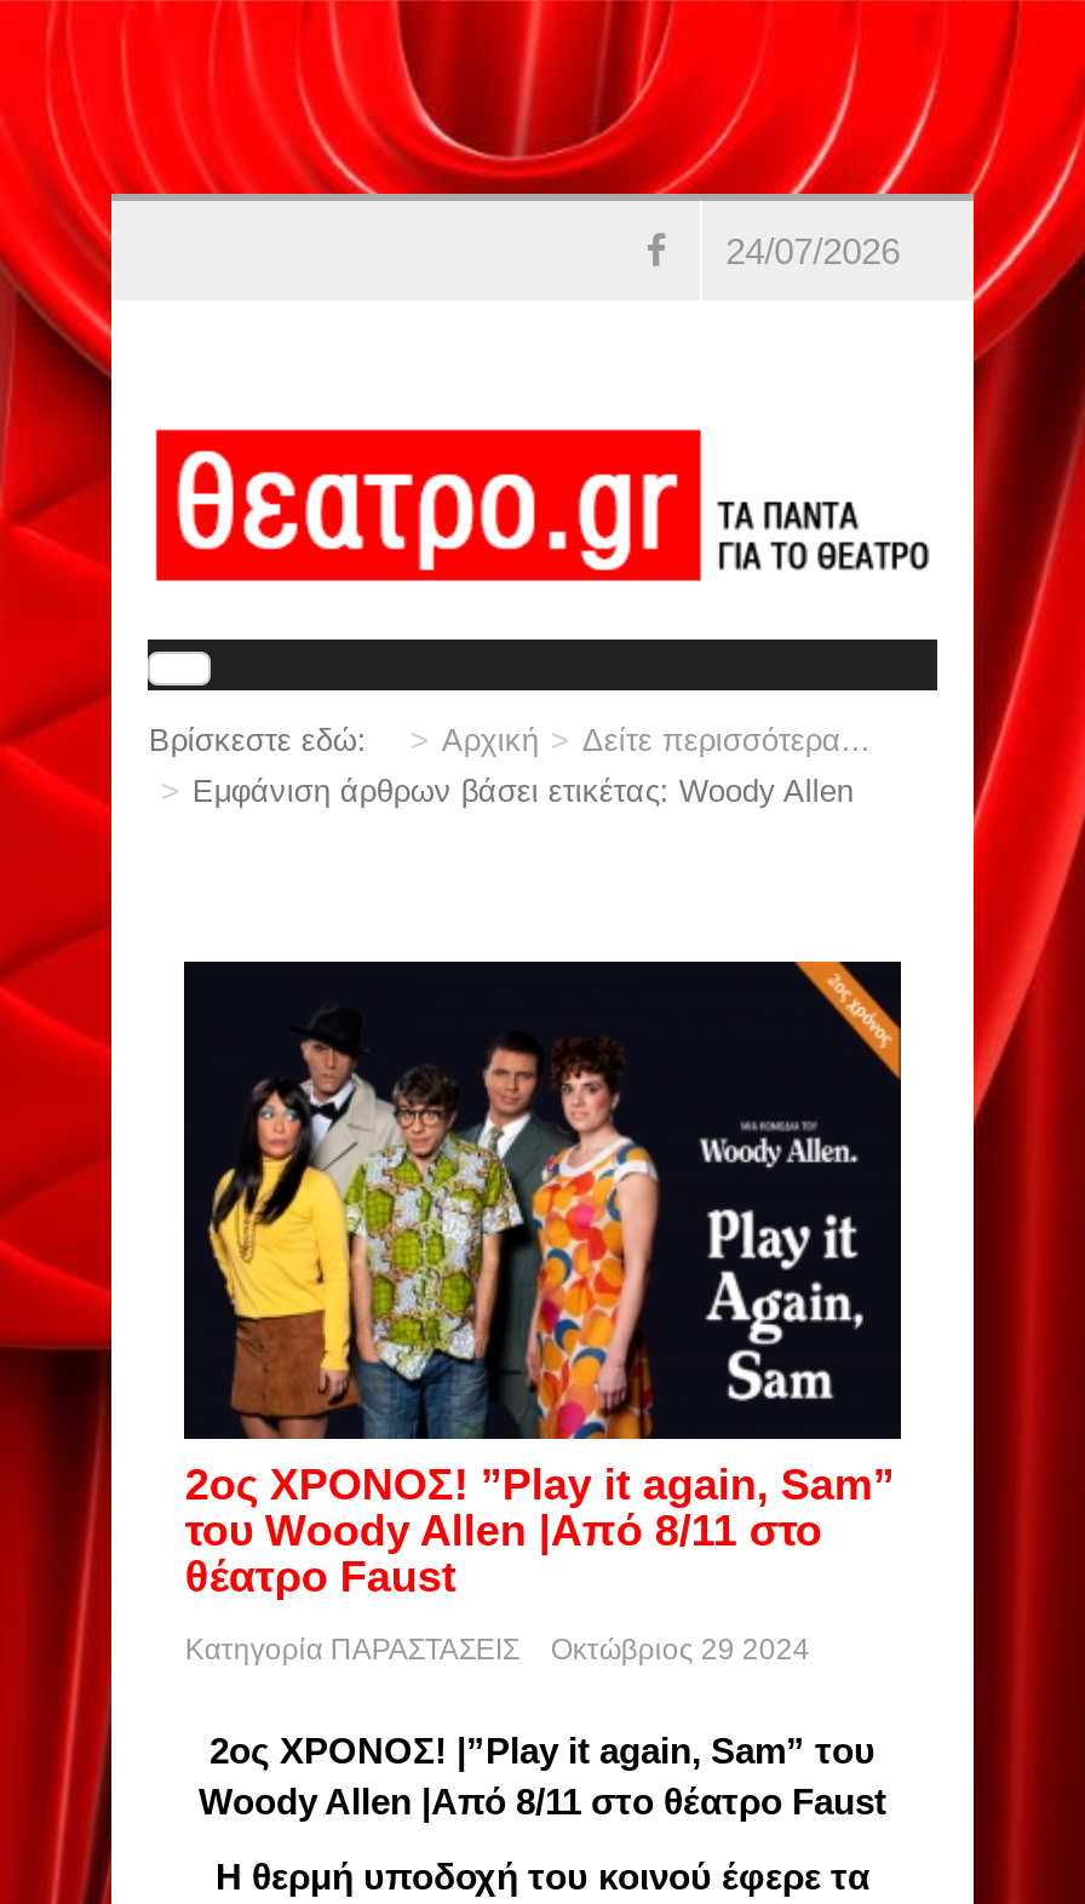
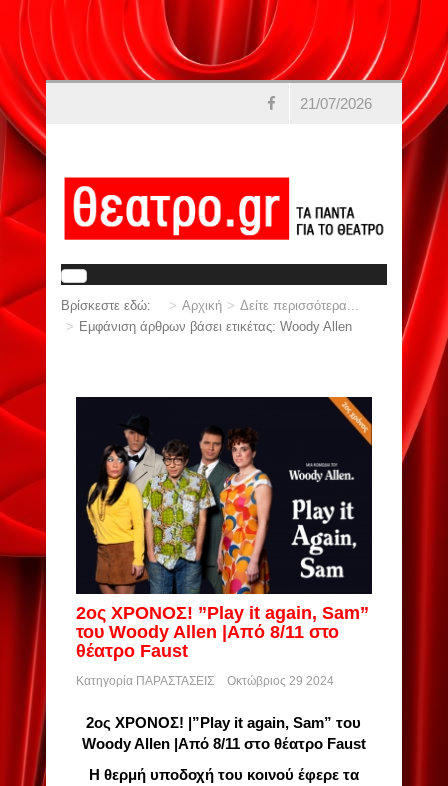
- 24/07/2026
+ 21/07/2026
